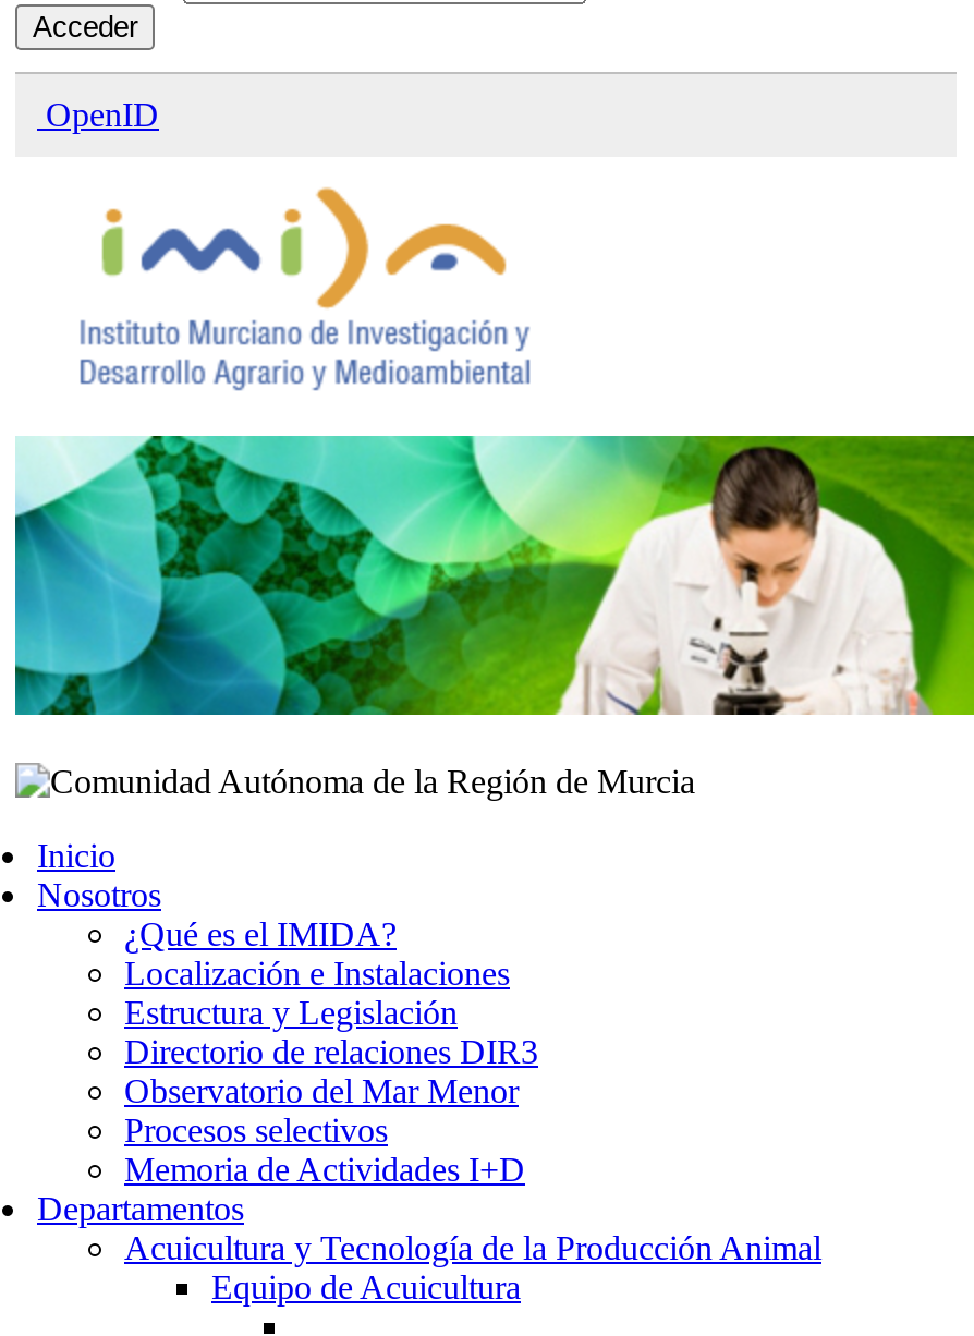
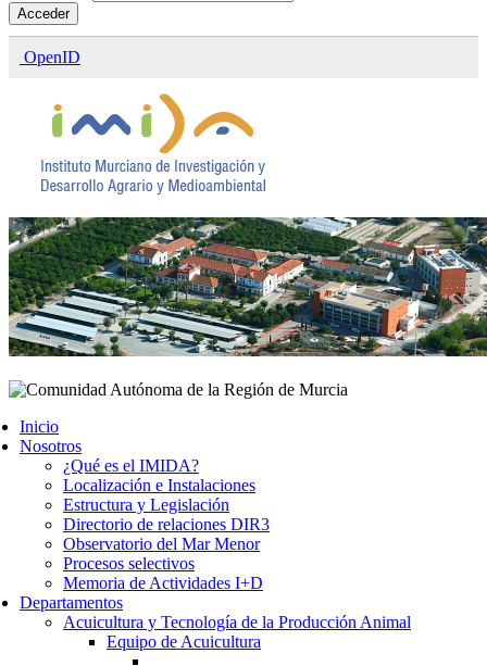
- [image]
+ [image]
